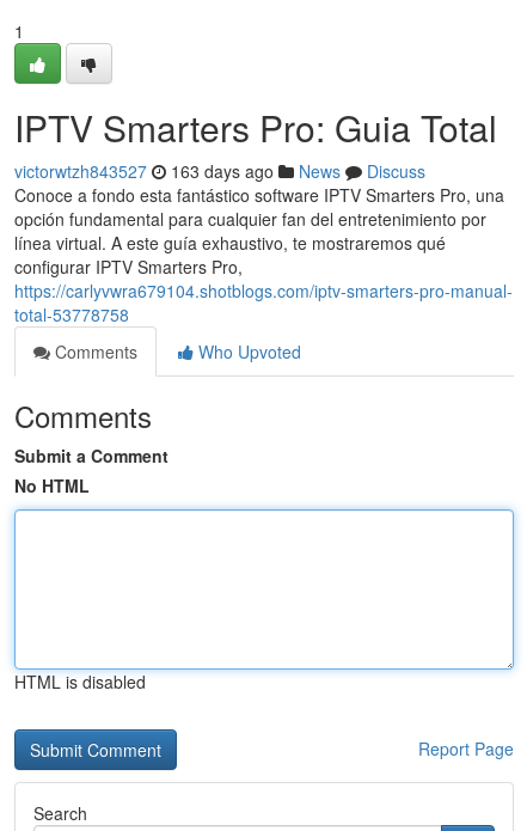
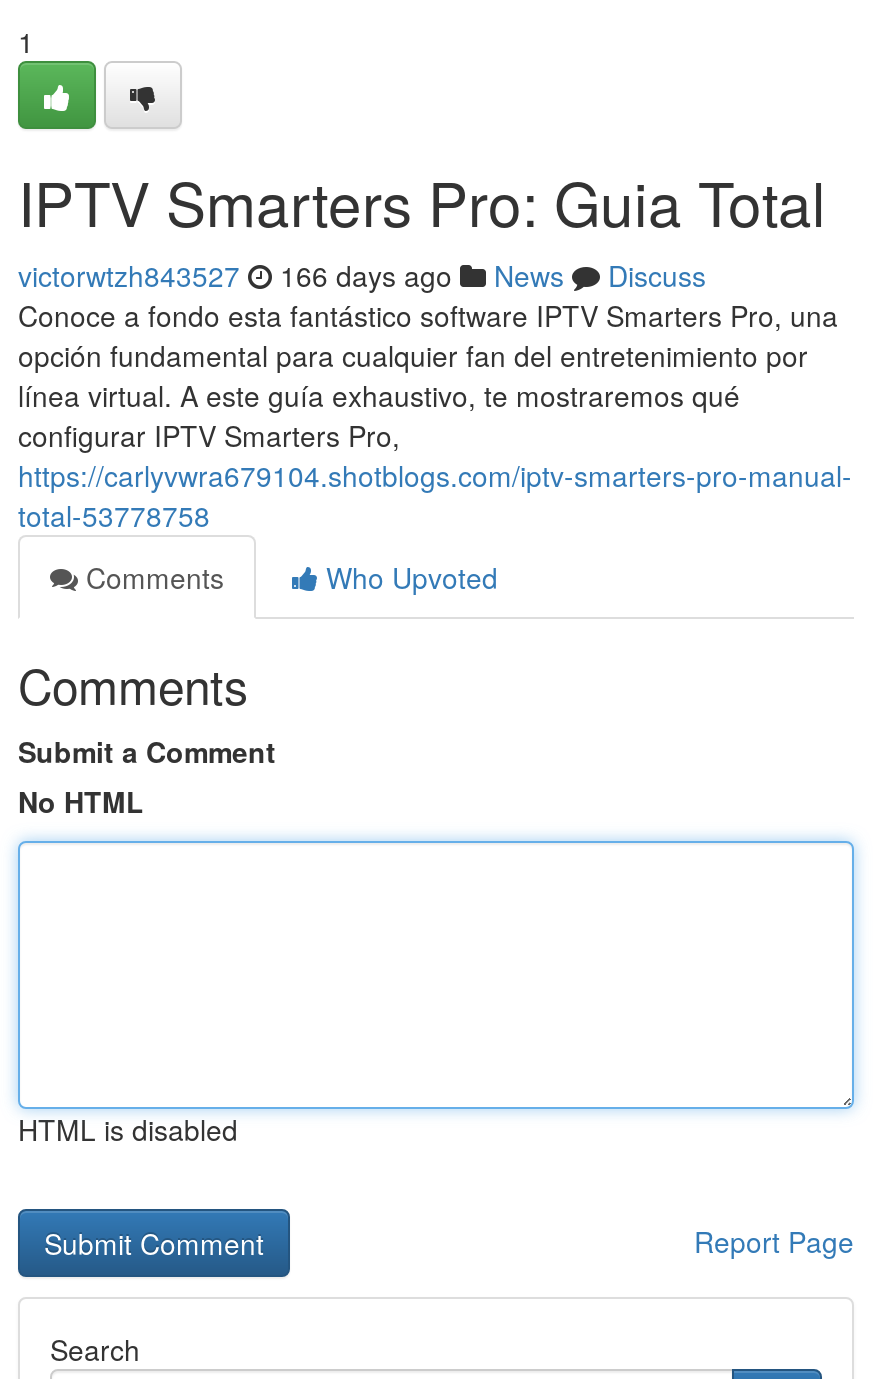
- victorwtzh843527 163 days ago News Discuss
+ victorwtzh843527 166 days ago News Discuss
